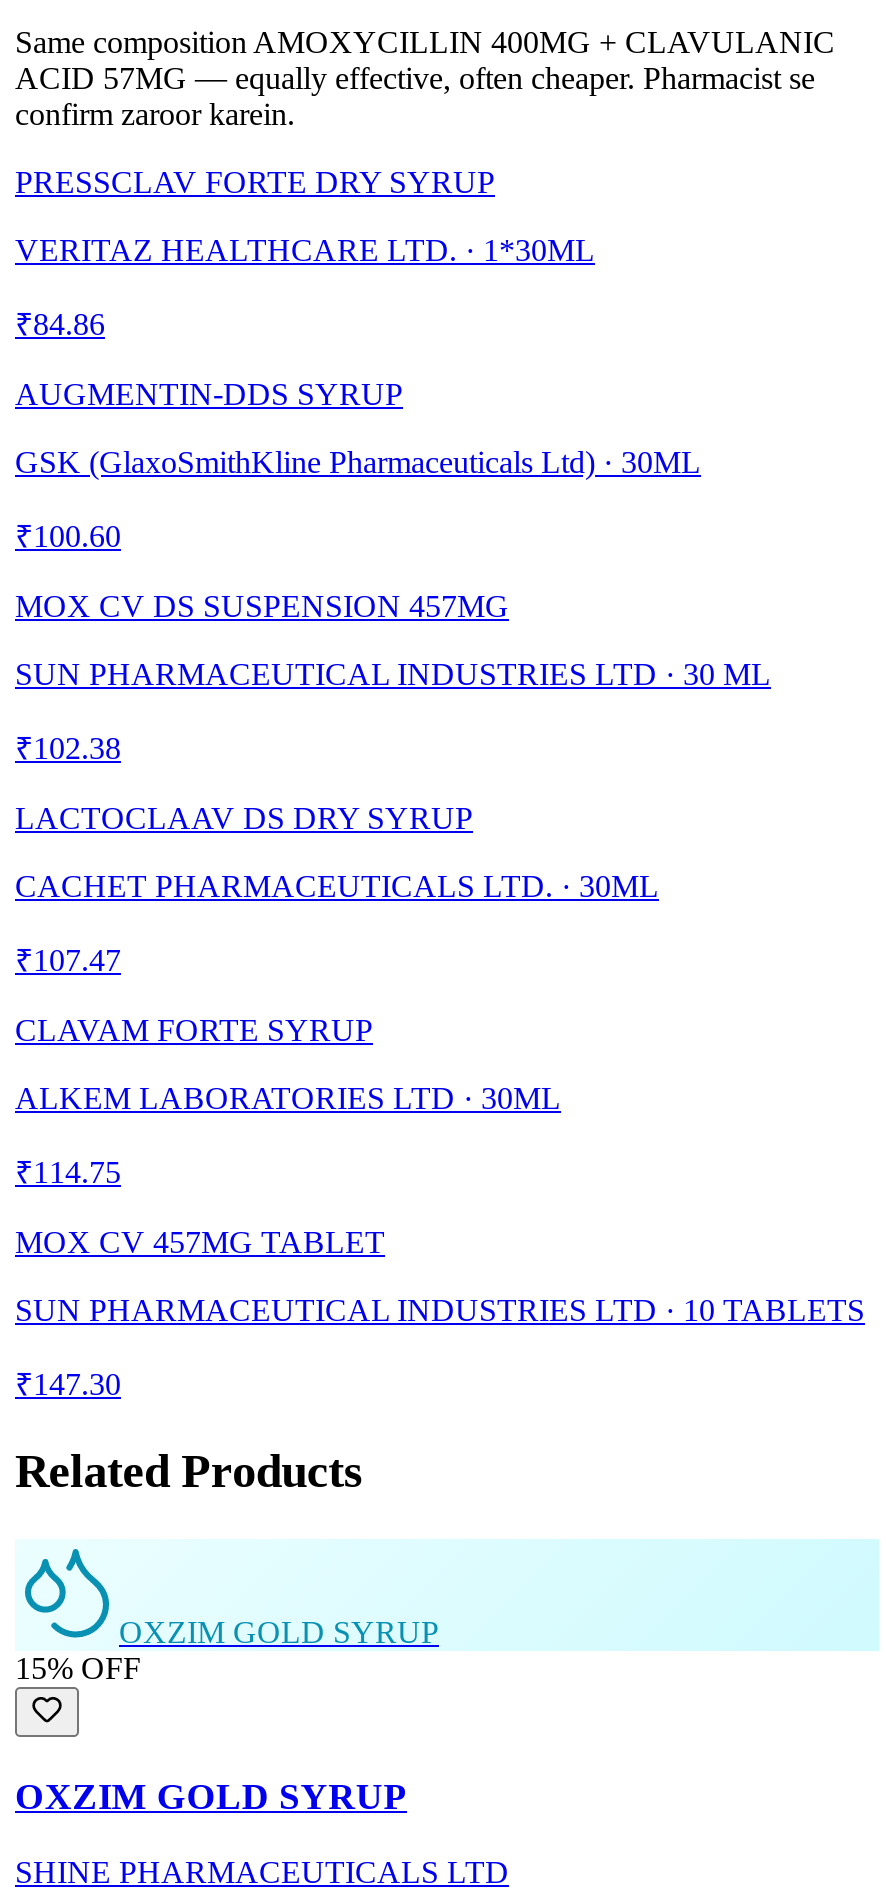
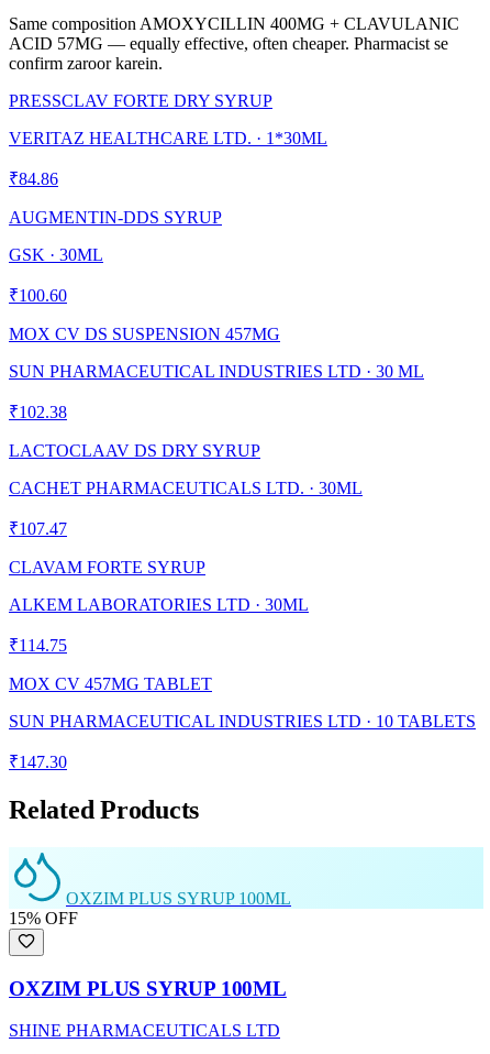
- GSK (GlaxoSmithKline Pharmaceuticals Ltd) · 30ML
+ GSK · 30ML

- OXZIM GOLD SYRUP
+ OXZIM PLUS SYRUP 100ML

- OXZIM GOLD SYRUP
+ OXZIM PLUS SYRUP 100ML
